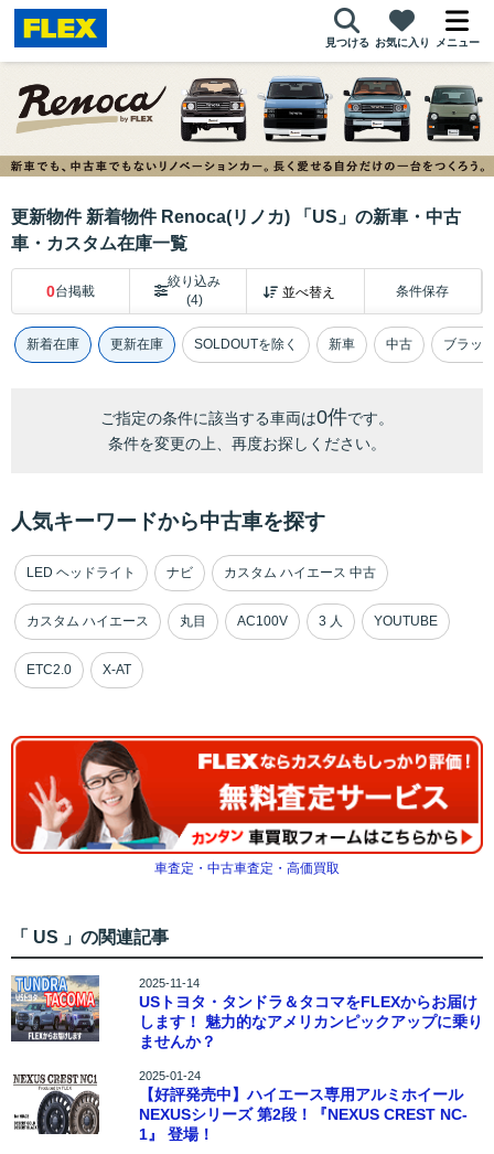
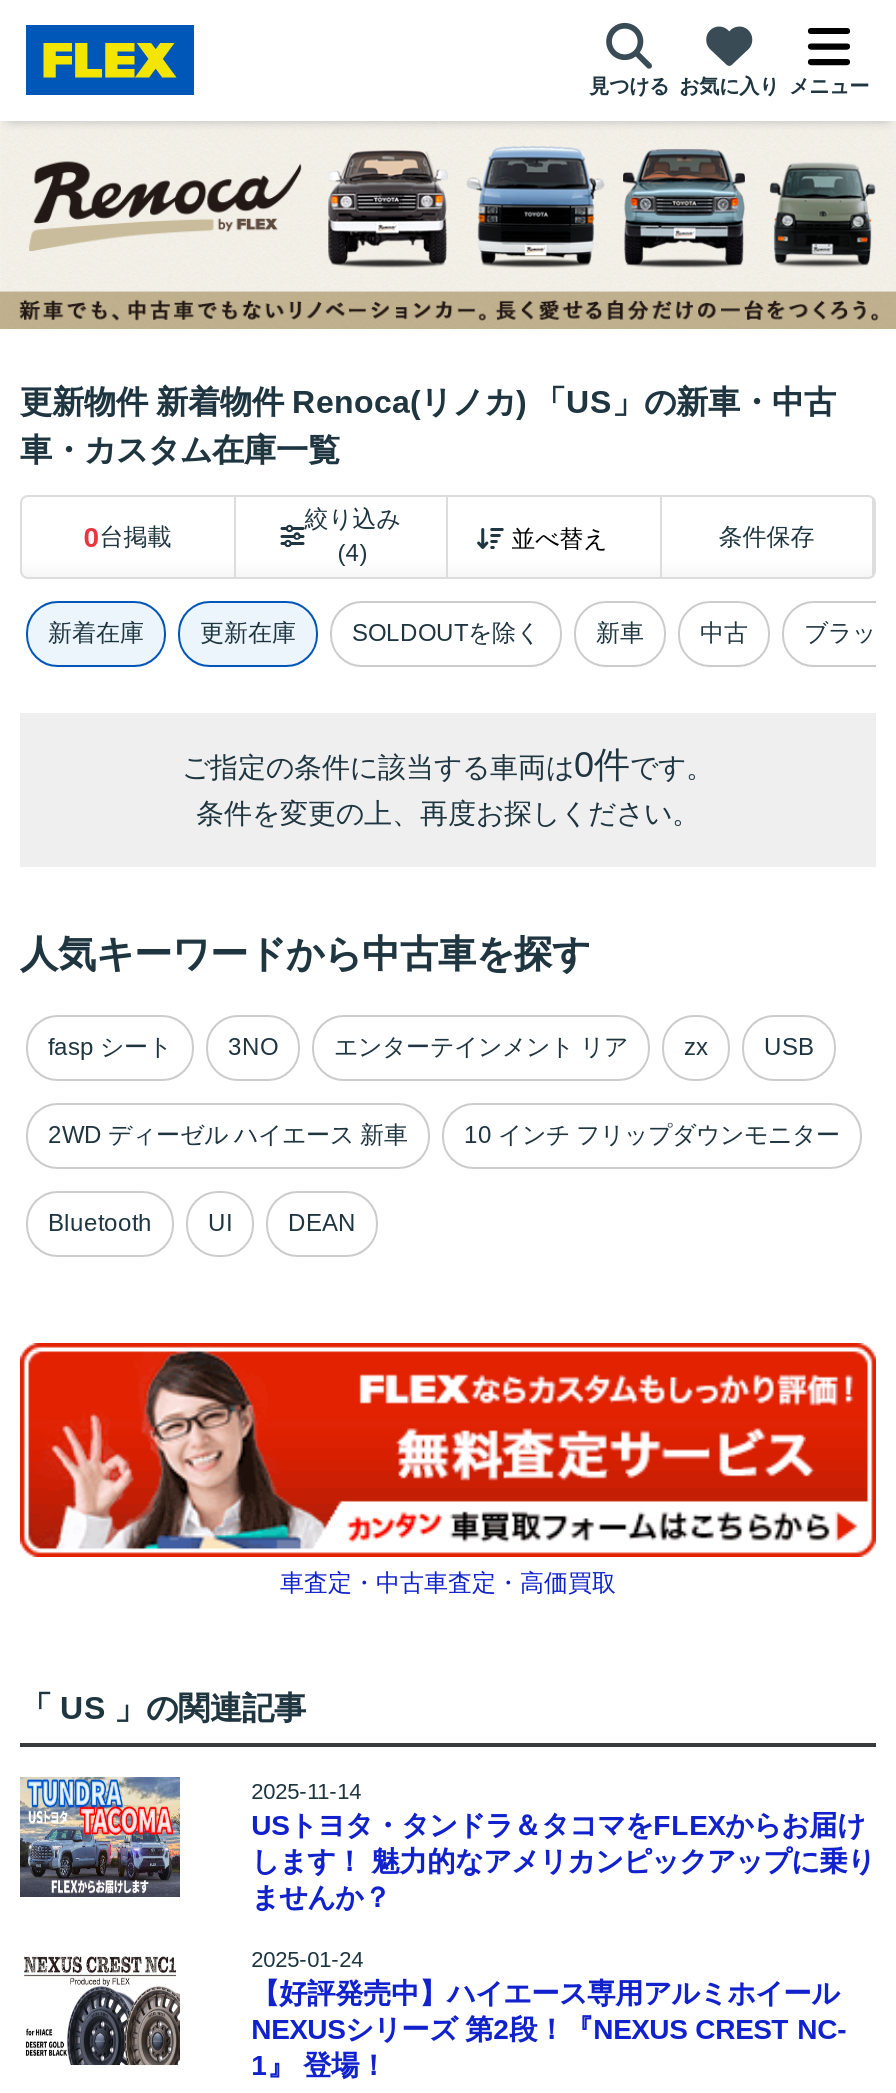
- LED ヘッドライト
- ナビ
- カスタム ハイエース 中古
+ fasp シート
+ 3NO
+ エンターテインメント リア
+ zx
+ USB

- カスタム ハイエース
- 丸目
- AC100V
- 3 人
- YOUTUBE
+ 2WD ディーゼル ハイエース 新車
+ 10 インチ フリップダウンモニター

- ETC2.0
- X-AT
+ Bluetooth
+ UI
+ DEAN
